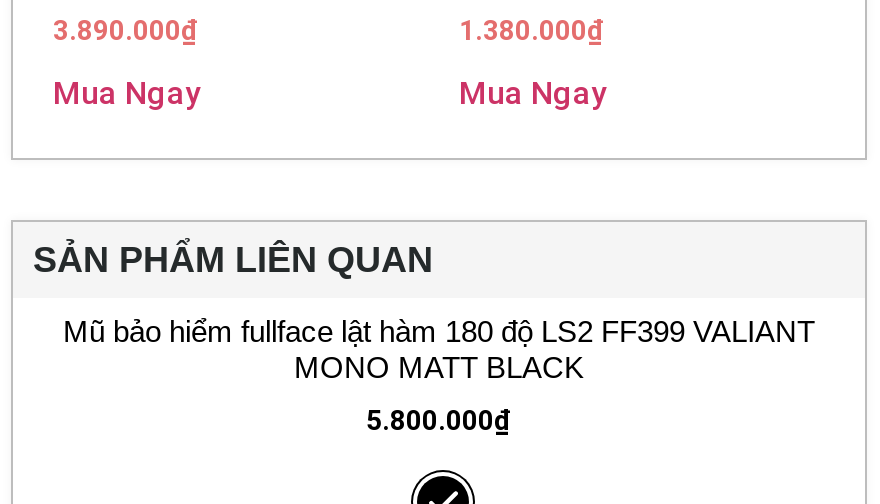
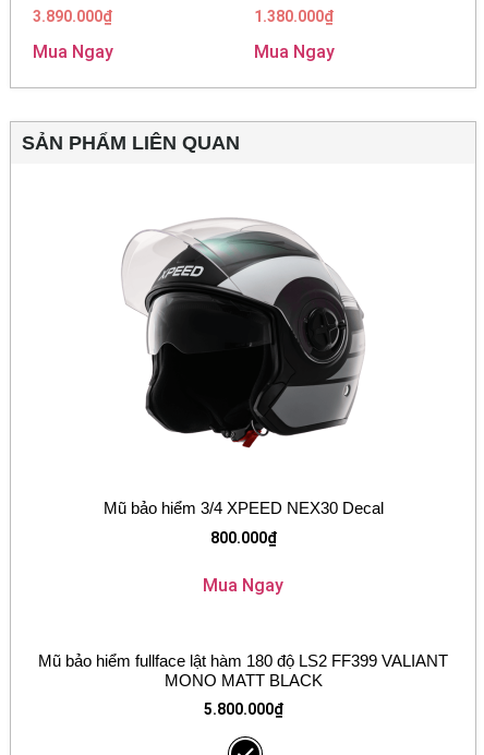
+ Mũ bảo hiểm 3/4 XPEED NEX30 Decal
+ 800.000₫
+ Mua Ngay

+ [image]
